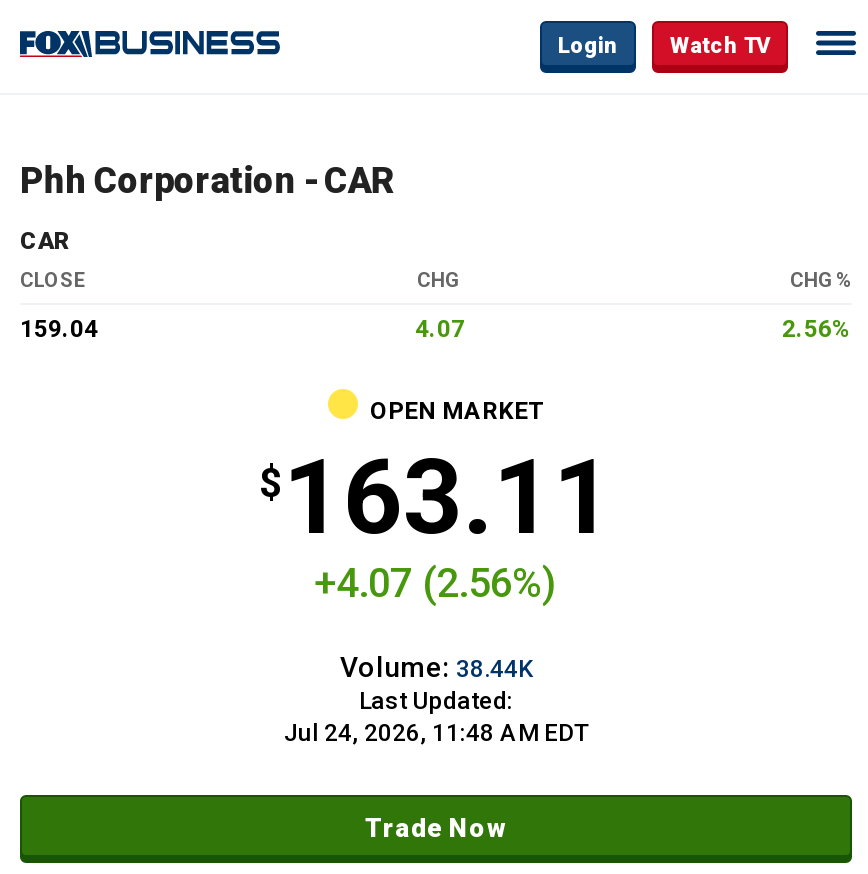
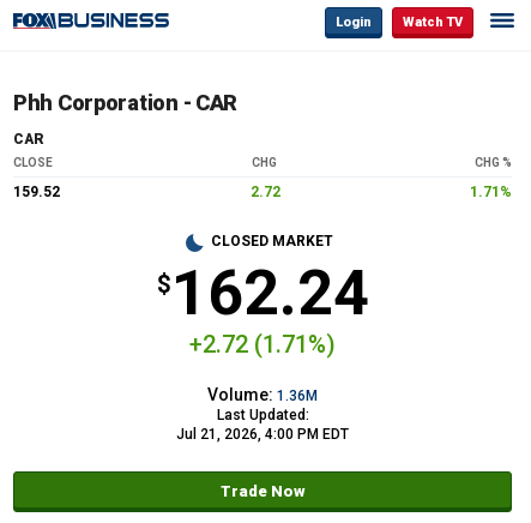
- 159.04
+ 159.52

- 4.07
+ 2.72

- 2.56%
+ 1.71%

- OPEN MARKET
+ CLOSED MARKET

- 163.11
+ 162.24

- +4.07 (2.56%)
+ +2.72 (1.71%)

- Volume: 38.44K
+ Volume: 1.36M

- Jul 24, 2026, 11:48 AM EDT
+ Jul 21, 2026, 4:00 PM EDT
